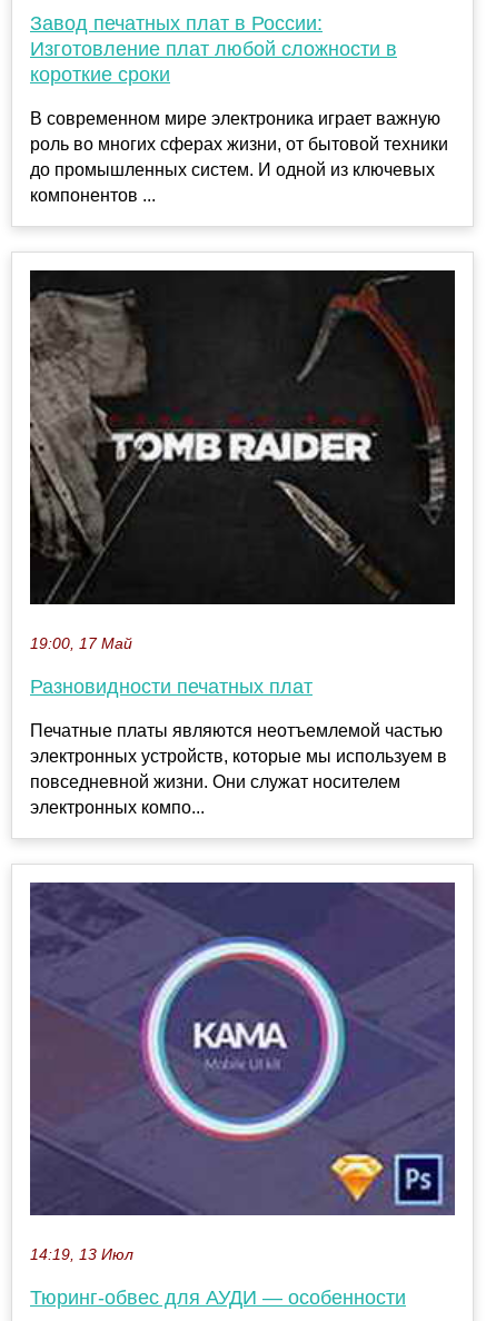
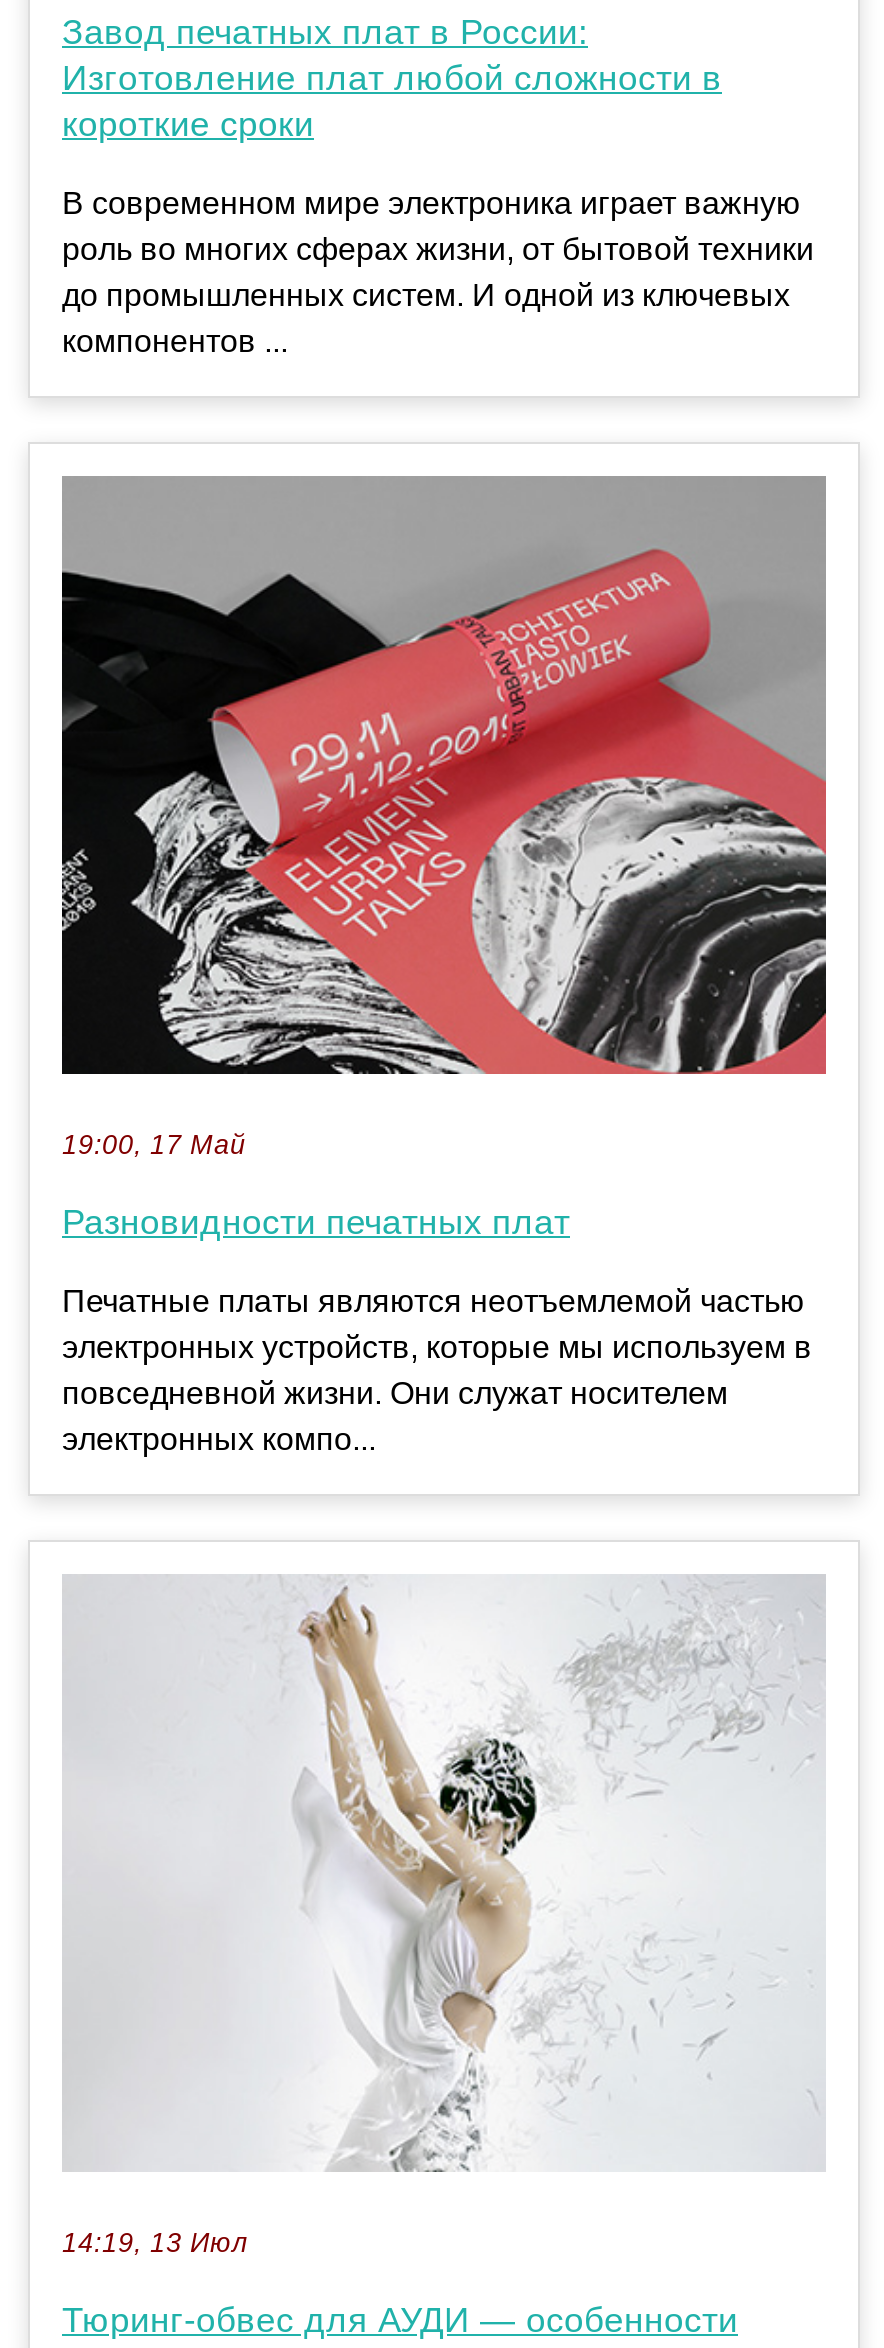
- [image]
+ [image]

- [image]
+ [image]
